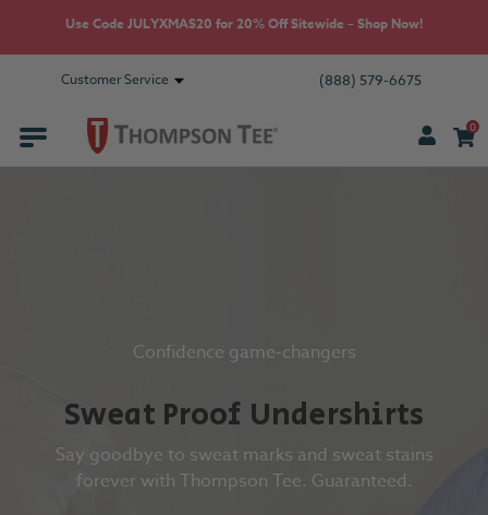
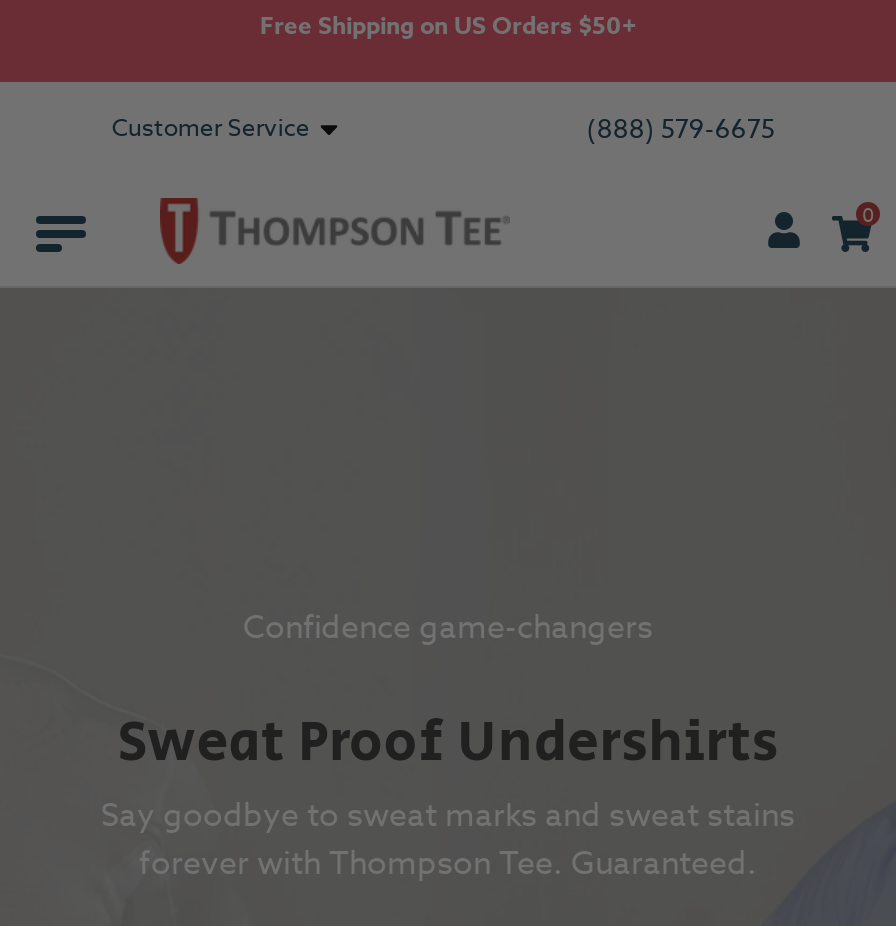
- Use Code JULYXMAS20 for 20% Off Sitewide – Shop Now!
+ Free Shipping on US Orders $50+
